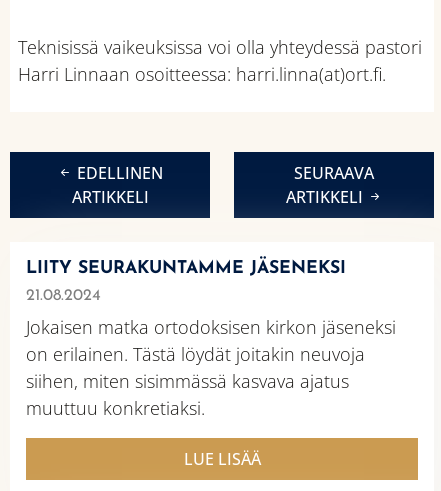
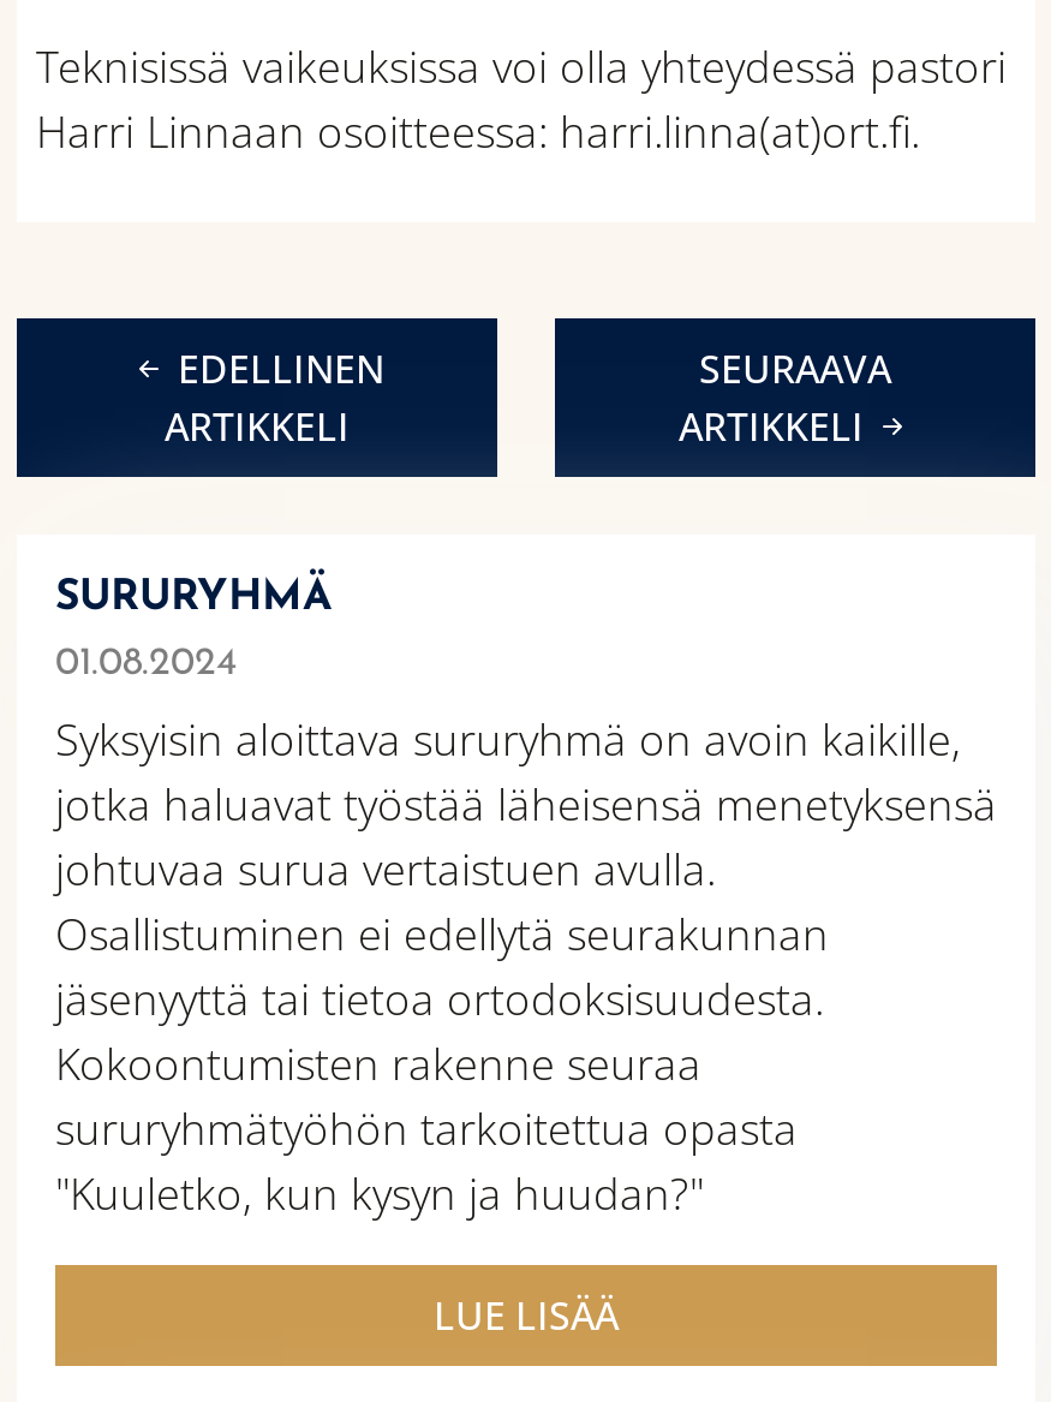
- LIITY SEURAKUNTAMME JÄSENEKSI
+ SURURYHMÄ

- 21.08.2024
+ 01.08.2024

- Jokaisen matka ortodoksisen kirkon jäseneksi
- on erilainen. Tästä löydät joitakin neuvoja
- siihen, miten sisimmässä kasvava ajatus
- muuttuu konkretiaksi.
+ Syksyisin aloittava sururyhmä on avoin kaikille,
+ jotka haluavat työstää läheisensä menetyksensä
+ johtuvaa surua vertaistuen avulla.
+ Osallistuminen ei edellytä seurakunnan
+ jäsenyyttä tai tietoa ortodoksisuudesta.
+ Kokoontumisten rakenne seuraa
+ sururyhmätyöhön tarkoitettua opasta
+ "Kuuletko, kun kysyn ja huudan?"
